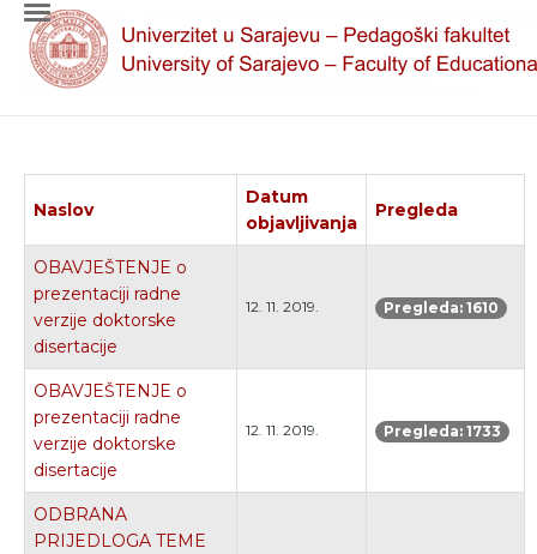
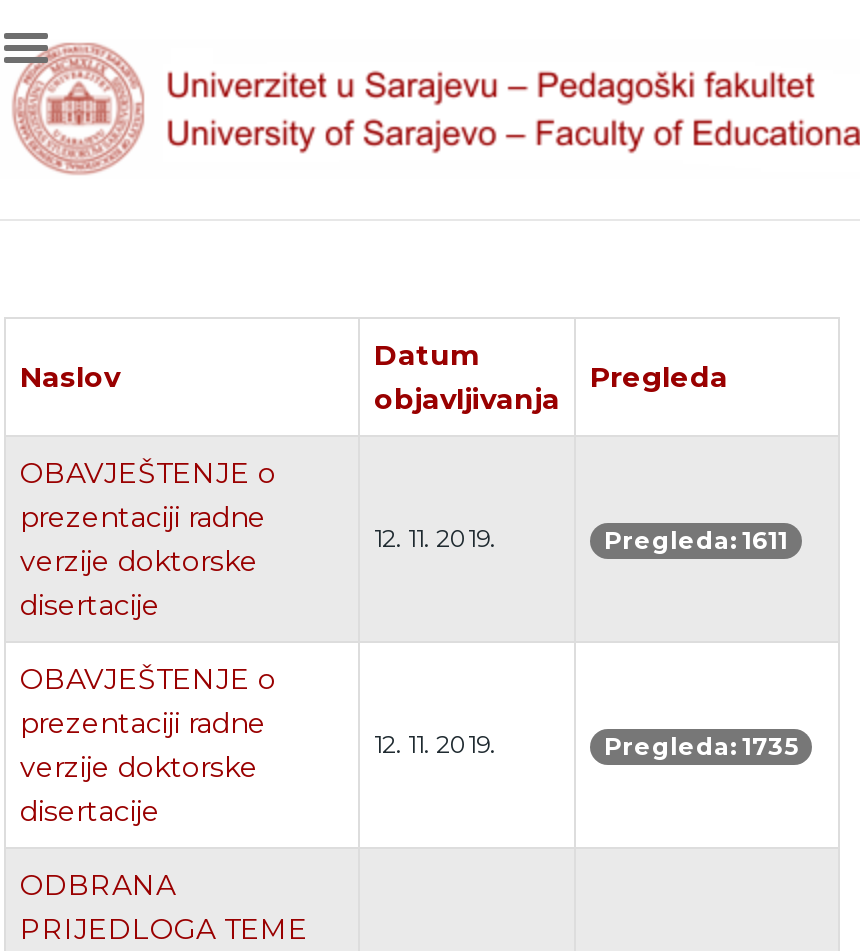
- Pregleda: 1610
+ Pregleda: 1611

- Pregleda: 1733
+ Pregleda: 1735
